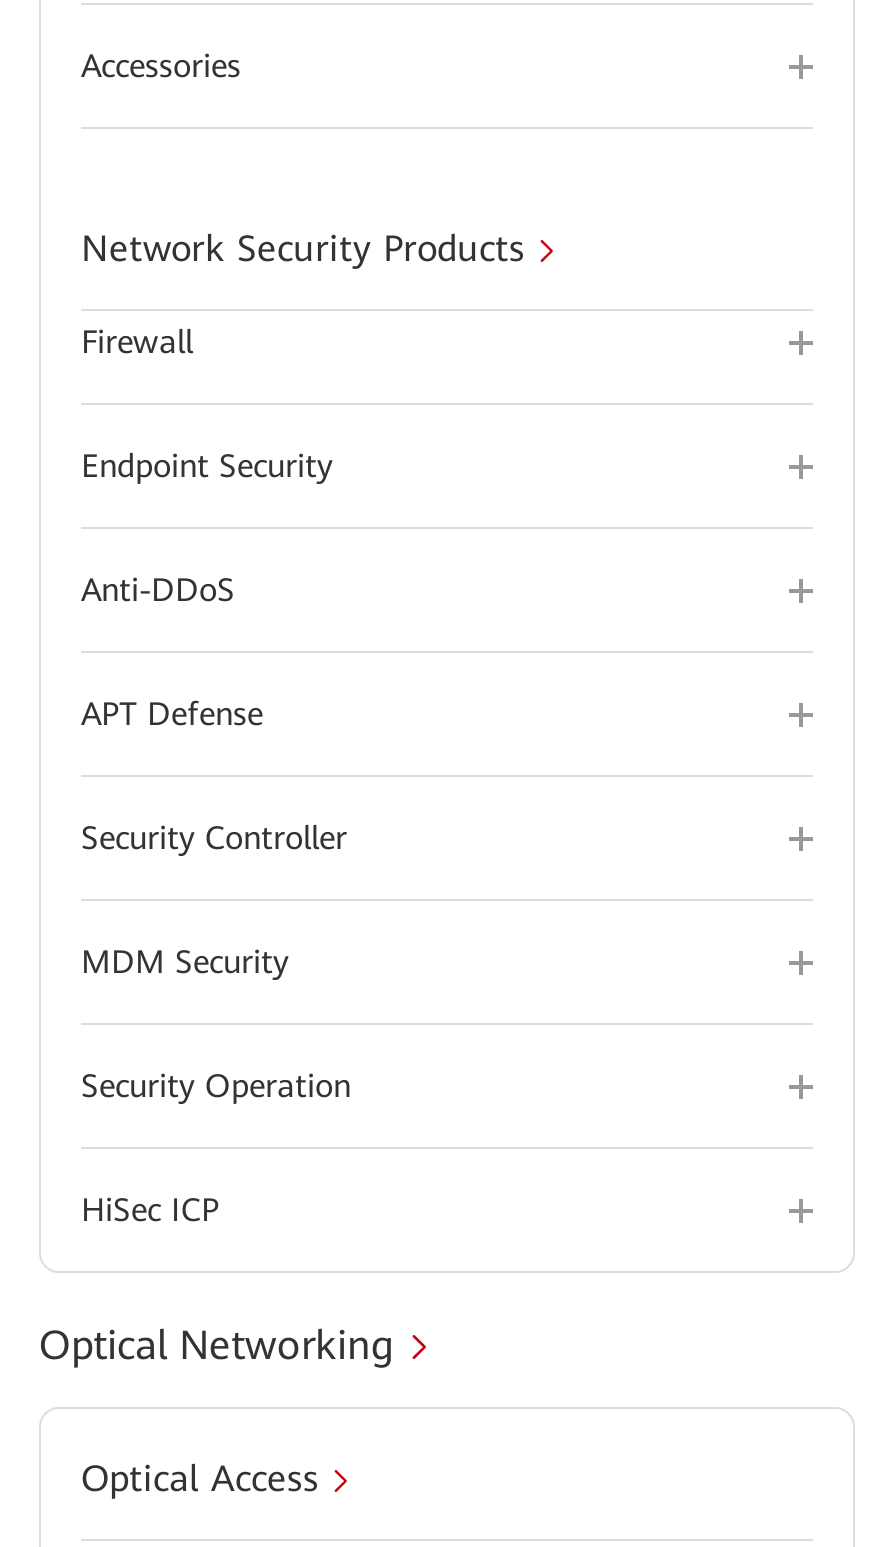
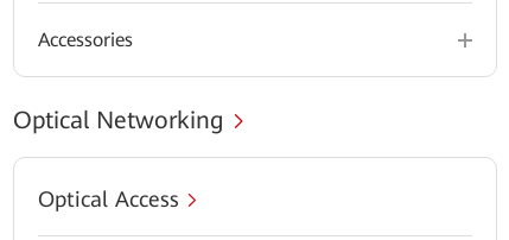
- Network Security Products
- Firewall
- Endpoint Security
- Anti-DDoS
- APT Defense
- Security Controller
- MDM Security
- Security Operation
- HiSec ICP
